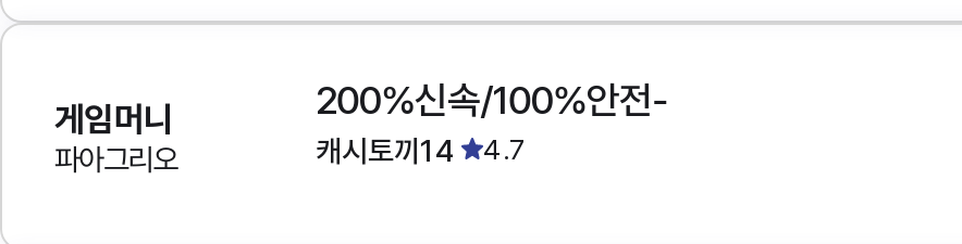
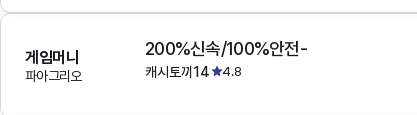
- 캐시토끼14 4.7
+ 캐시토끼14 4.8
